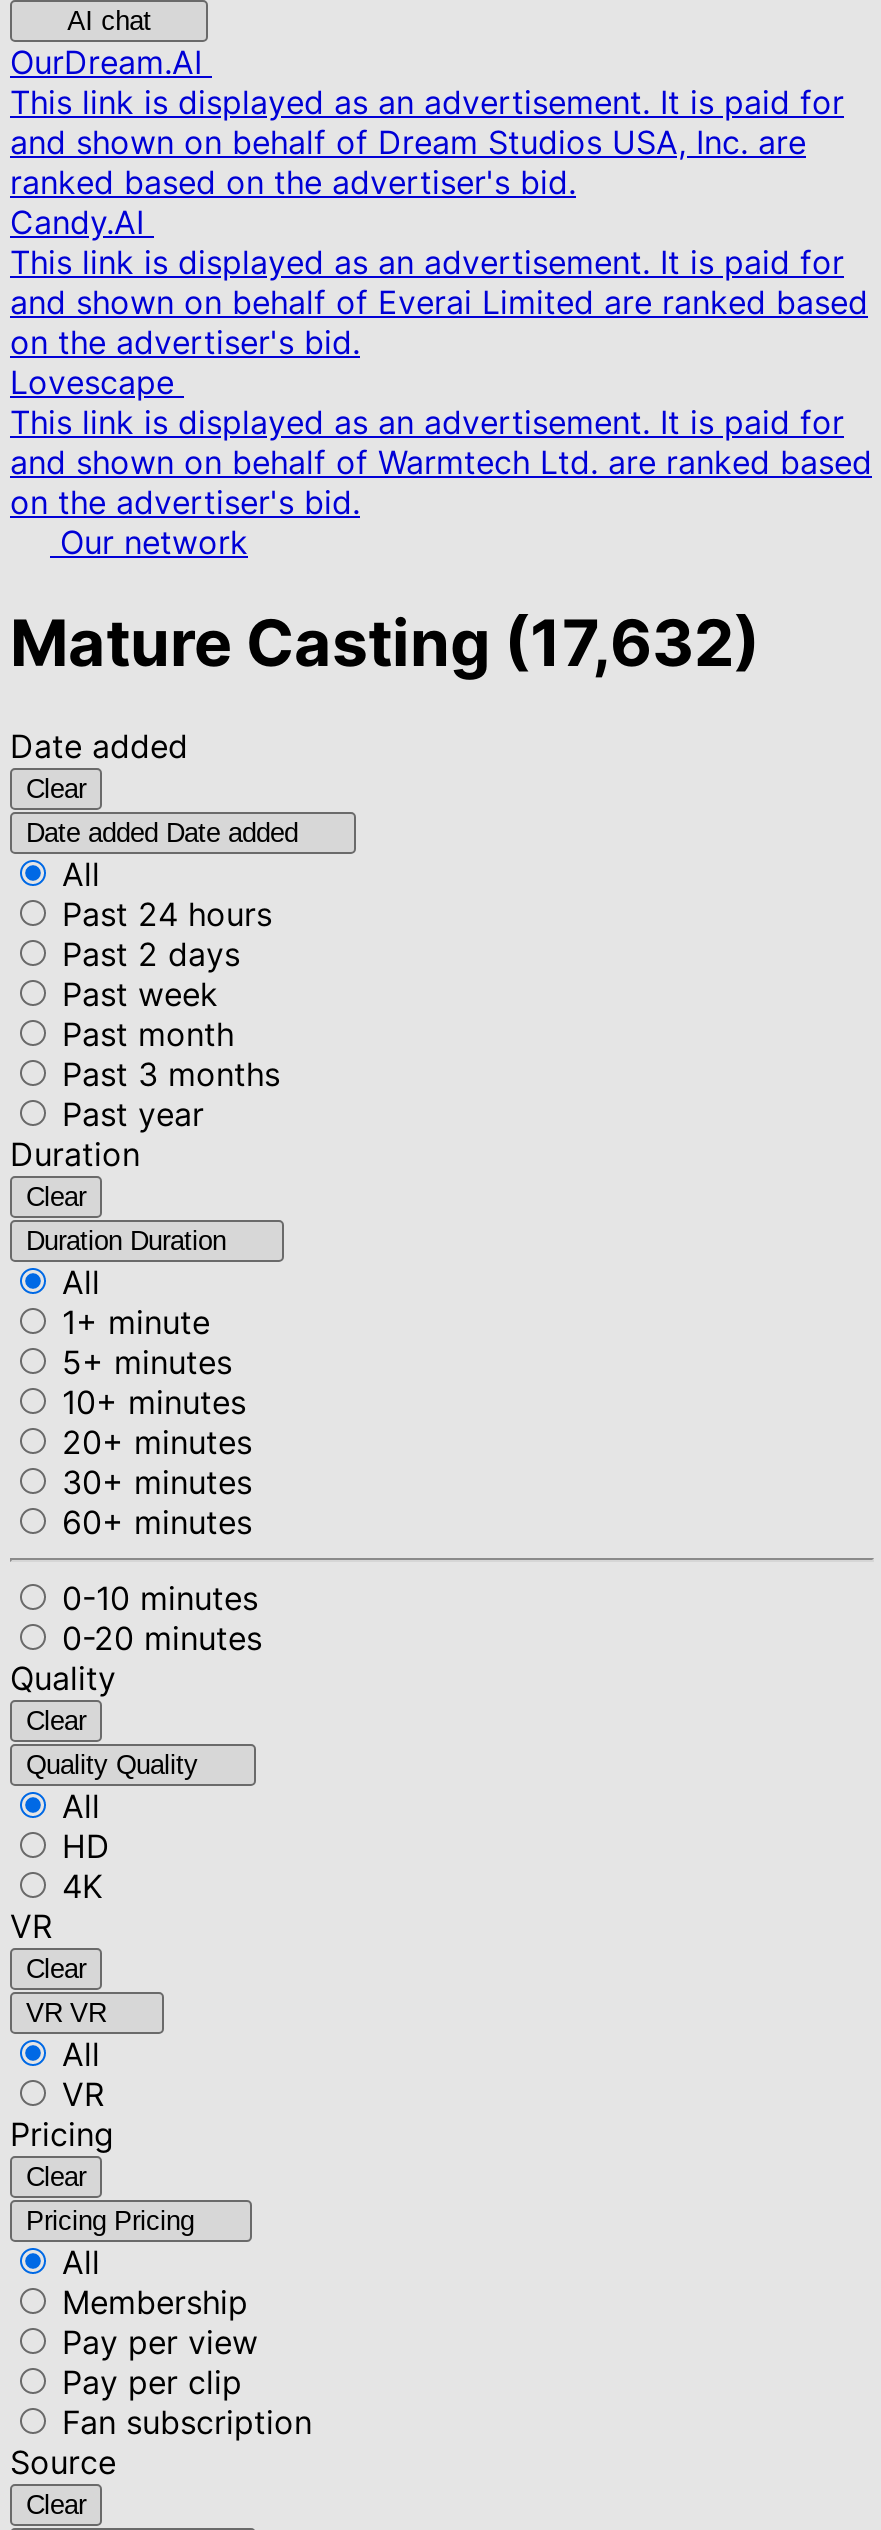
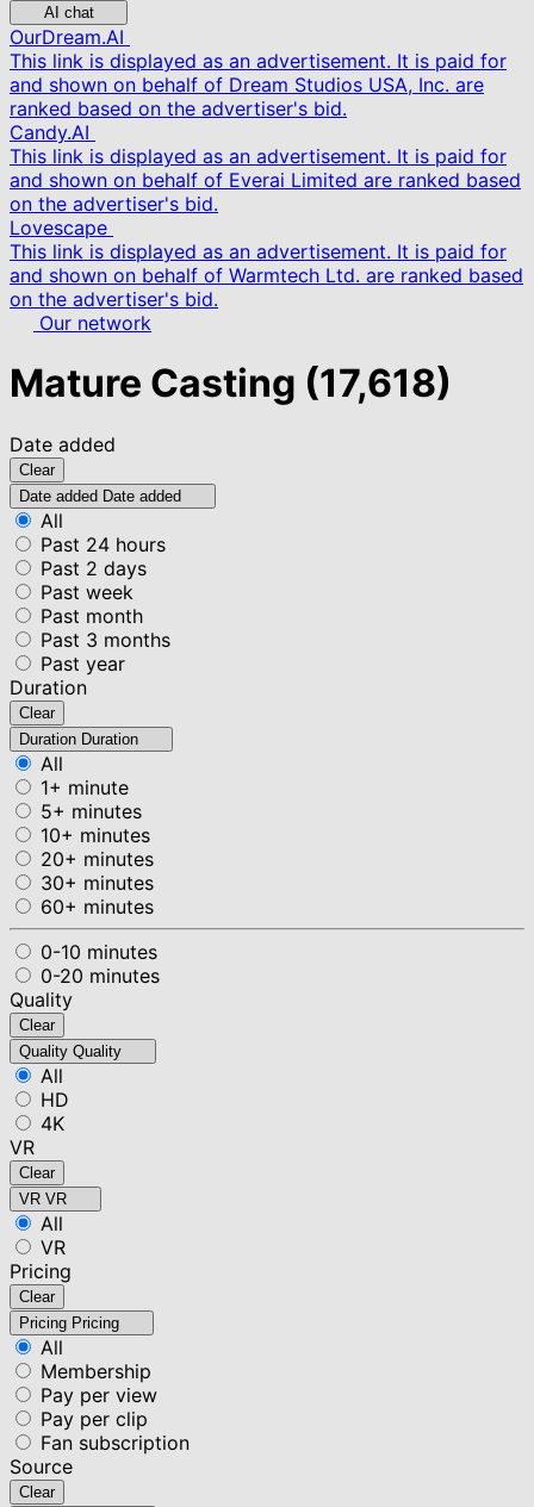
- Mature Casting (17,632)
+ Mature Casting (17,618)
